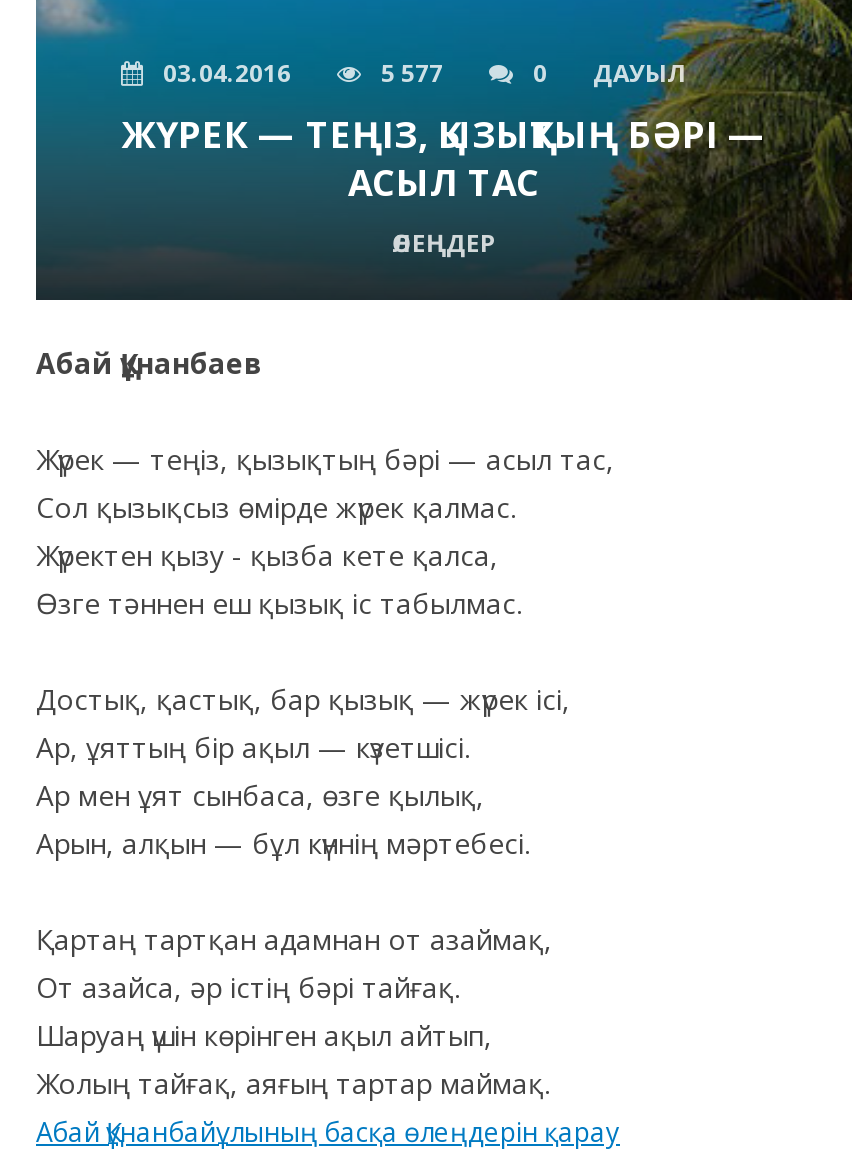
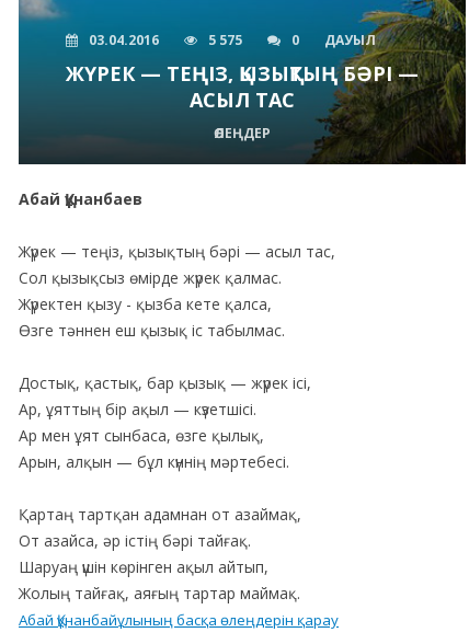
- 5 577
+ 5 575
